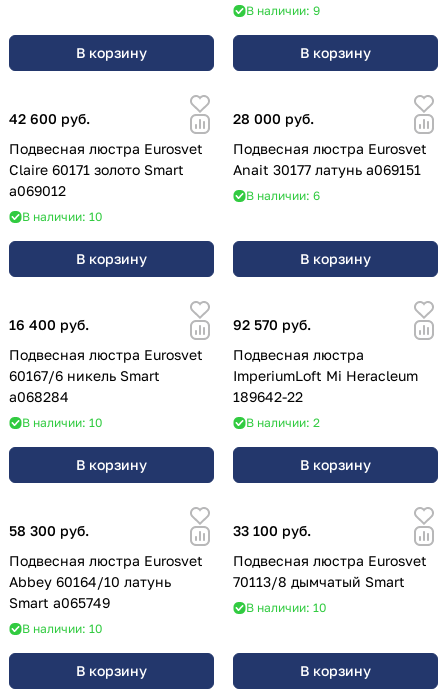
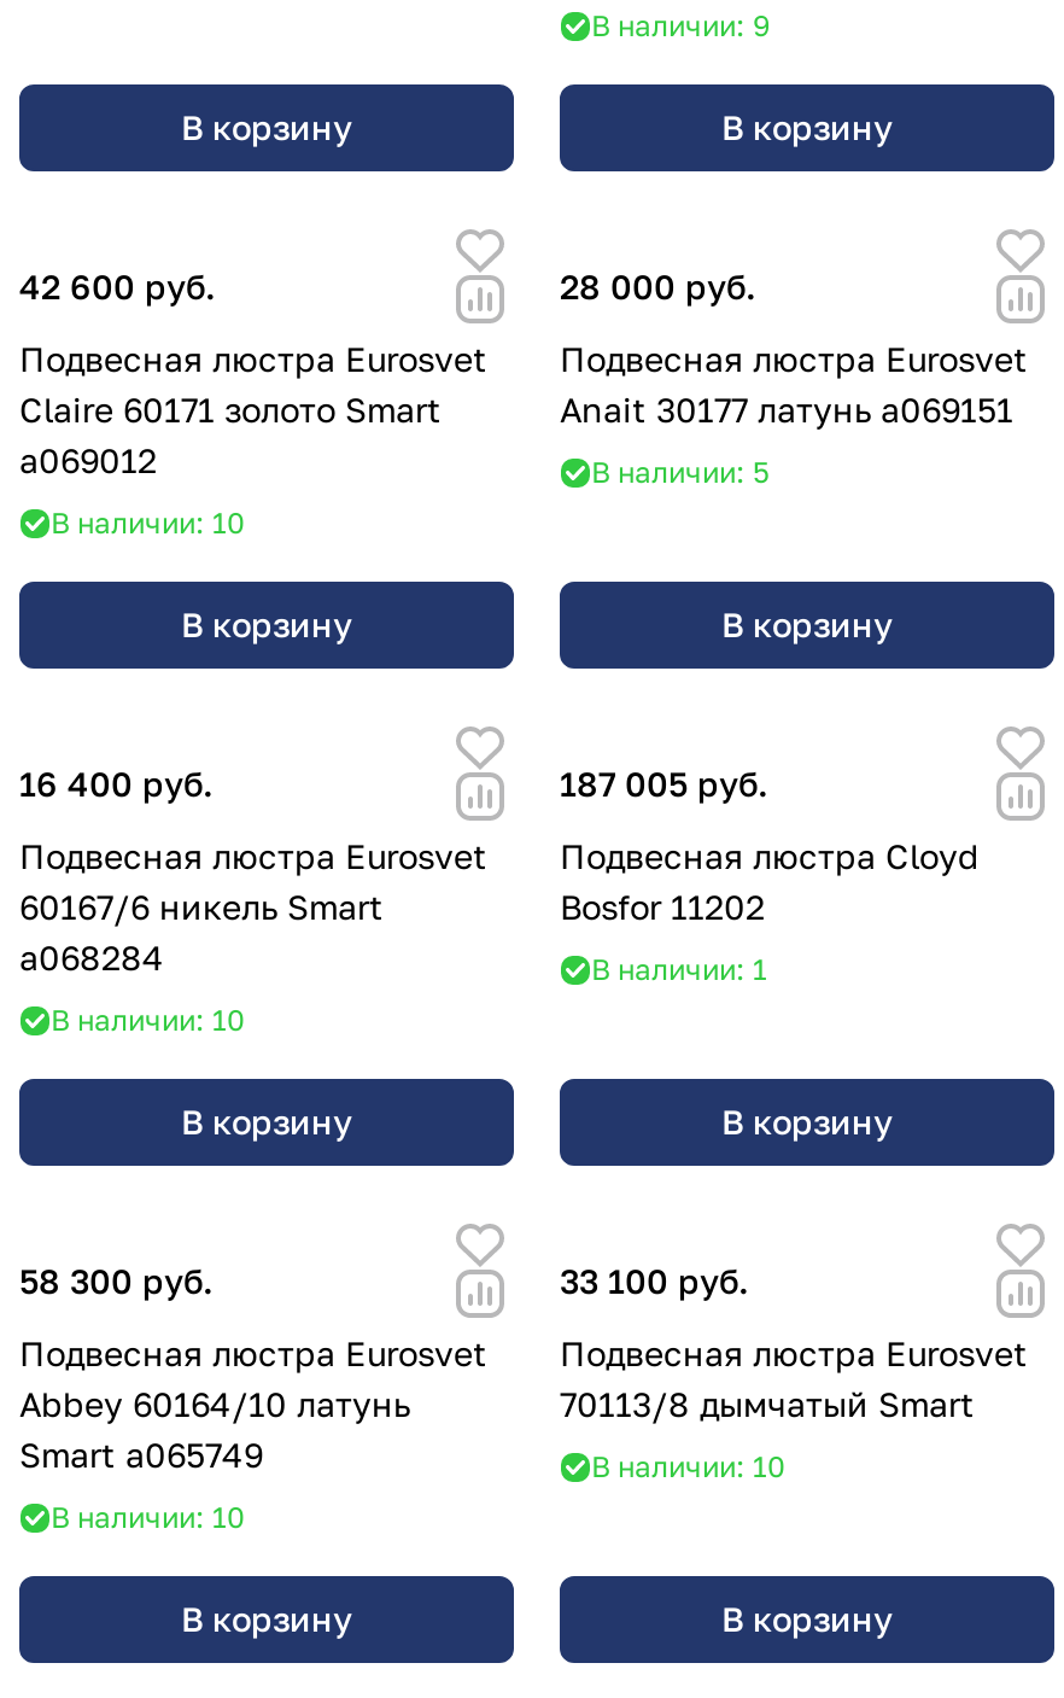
- В наличии: 6
+ В наличии: 5

- 92 570 руб.
+ 187 005 руб.

- Подвесная люстра
- ImperiumLoft Mi Heracleum
- 189642-22
+ Подвесная люстра Cloyd
+ Bosfor 11202

- В наличии: 2
+ В наличии: 1
